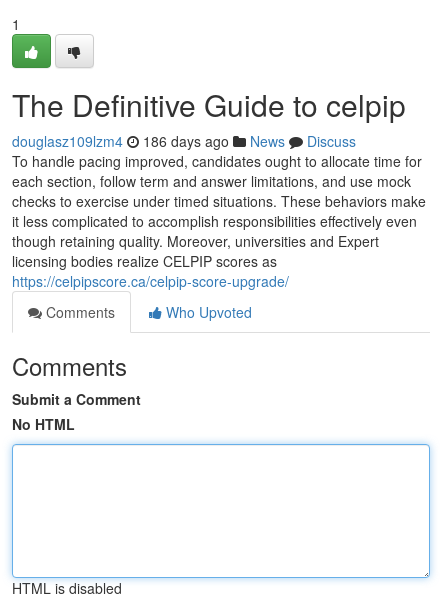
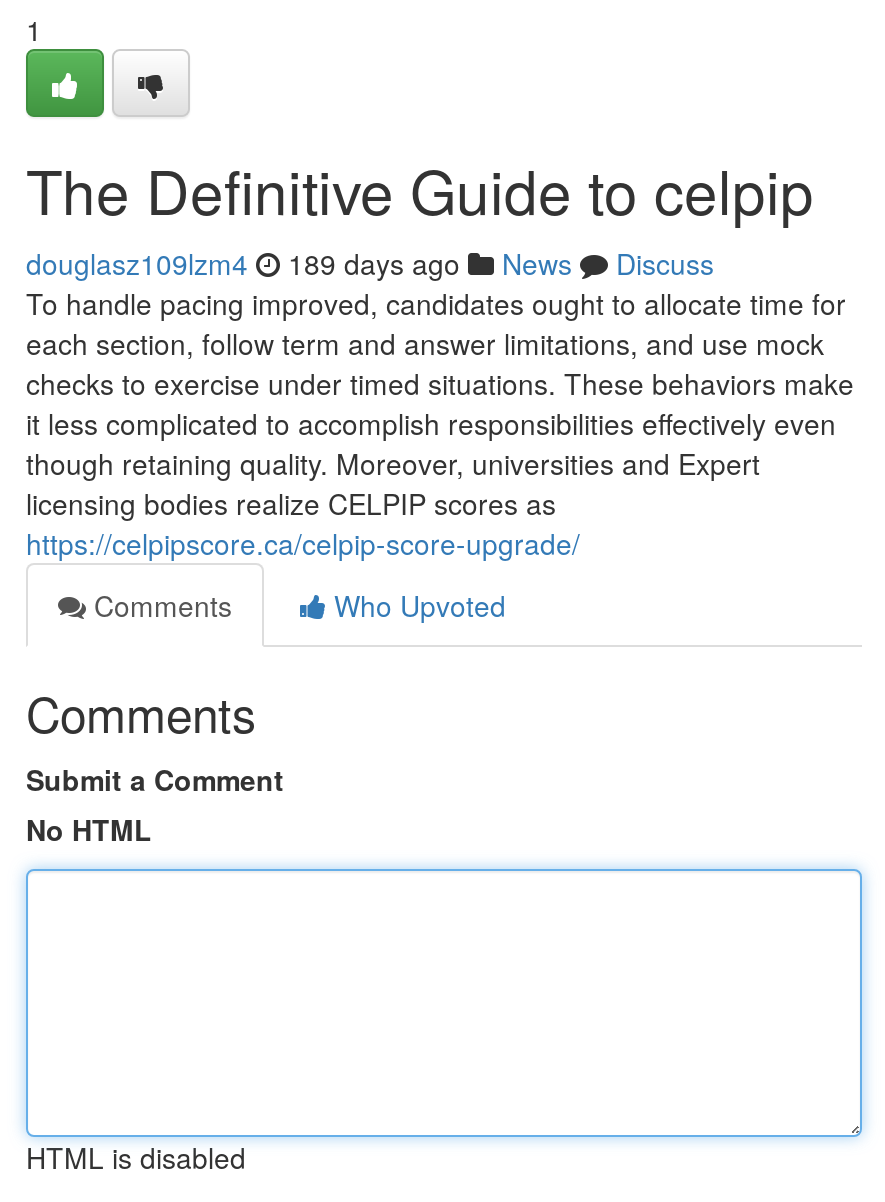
- douglasz109lzm4 186 days ago News Discuss
+ douglasz109lzm4 189 days ago News Discuss
